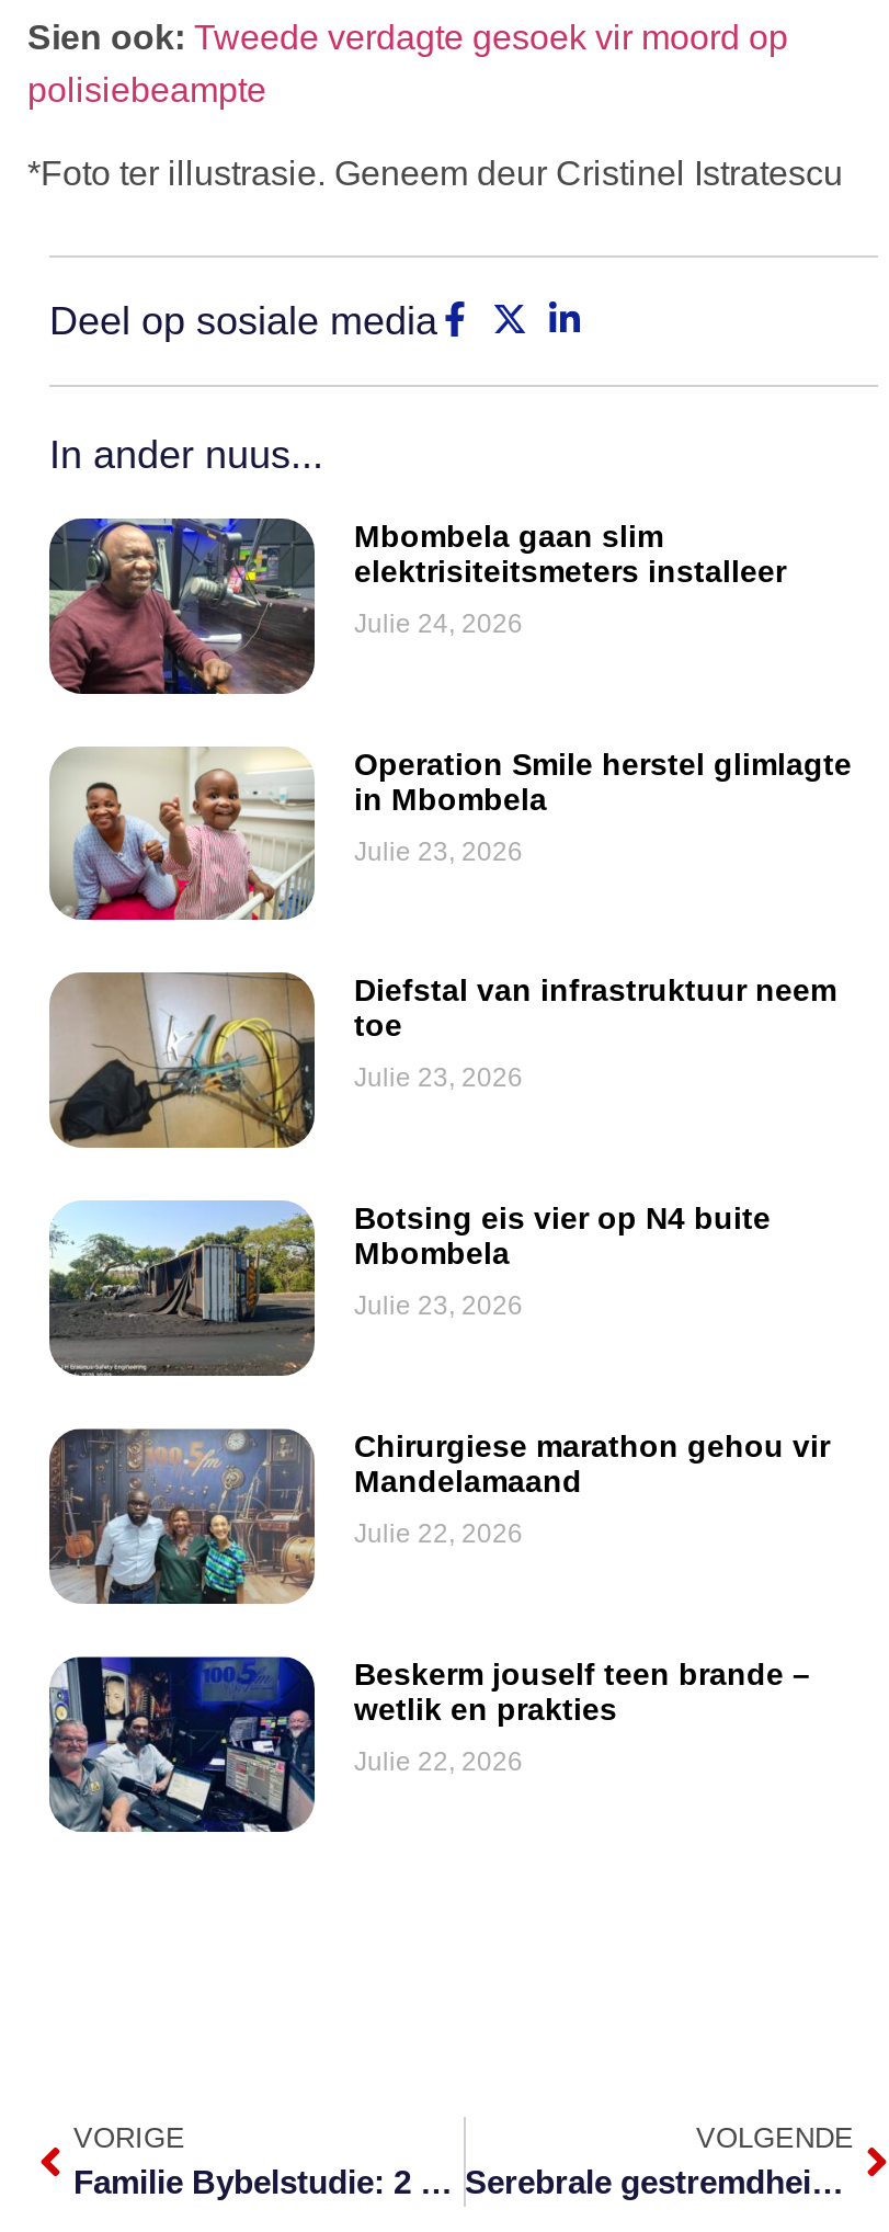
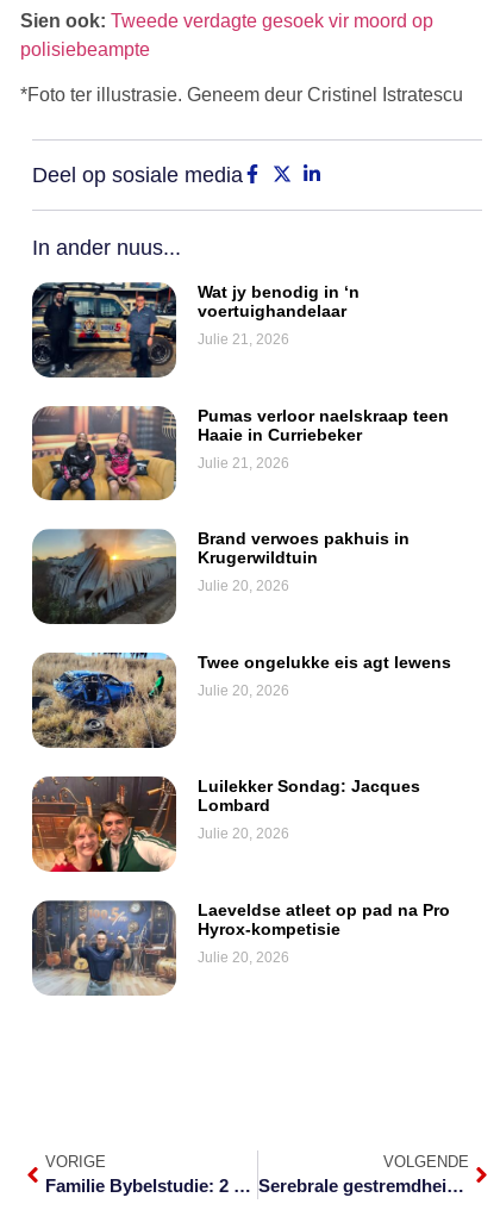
- [image]
- Mbombela gaan slim
- elektrisiteitsmeters installeer
+ [image]
+ Wat jy benodig in ‘n
+ voertuighandelaar

- Julie 24, 2026
+ Julie 21, 2026

- [image]
- Operation Smile herstel glimlagte
- in Mbombela
+ [image]
+ Pumas verloor naelskraap teen
+ Haaie in Curriebeker

- Julie 23, 2026
+ Julie 21, 2026

- [image]
- Diefstal van infrastruktuur neem
- toe
+ [image]
+ Brand verwoes pakhuis in
+ Krugerwildtuin

- Julie 23, 2026
+ Julie 20, 2026

- [image]
- Botsing eis vier op N4 buite
- Mbombela
+ [image]
+ Twee ongelukke eis agt lewens

- Julie 23, 2026
+ Julie 20, 2026

- [image]
- Chirurgiese marathon gehou vir
- Mandelamaand
+ [image]
+ Luilekker Sondag: Jacques
+ Lombard

- Julie 22, 2026
+ Julie 20, 2026

- [image]
- Beskerm jouself teen brande –
- wetlik en prakties
+ [image]
+ Laeveldse atleet op pad na Pro
+ Hyrox-kompetisie

- Julie 22, 2026
+ Julie 20, 2026
